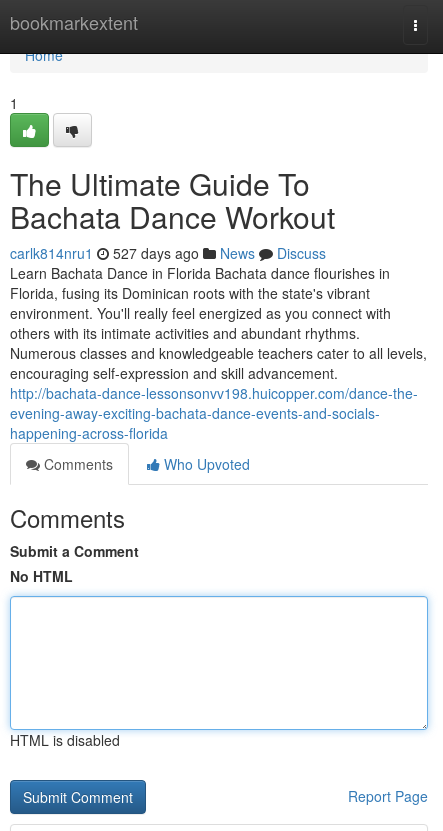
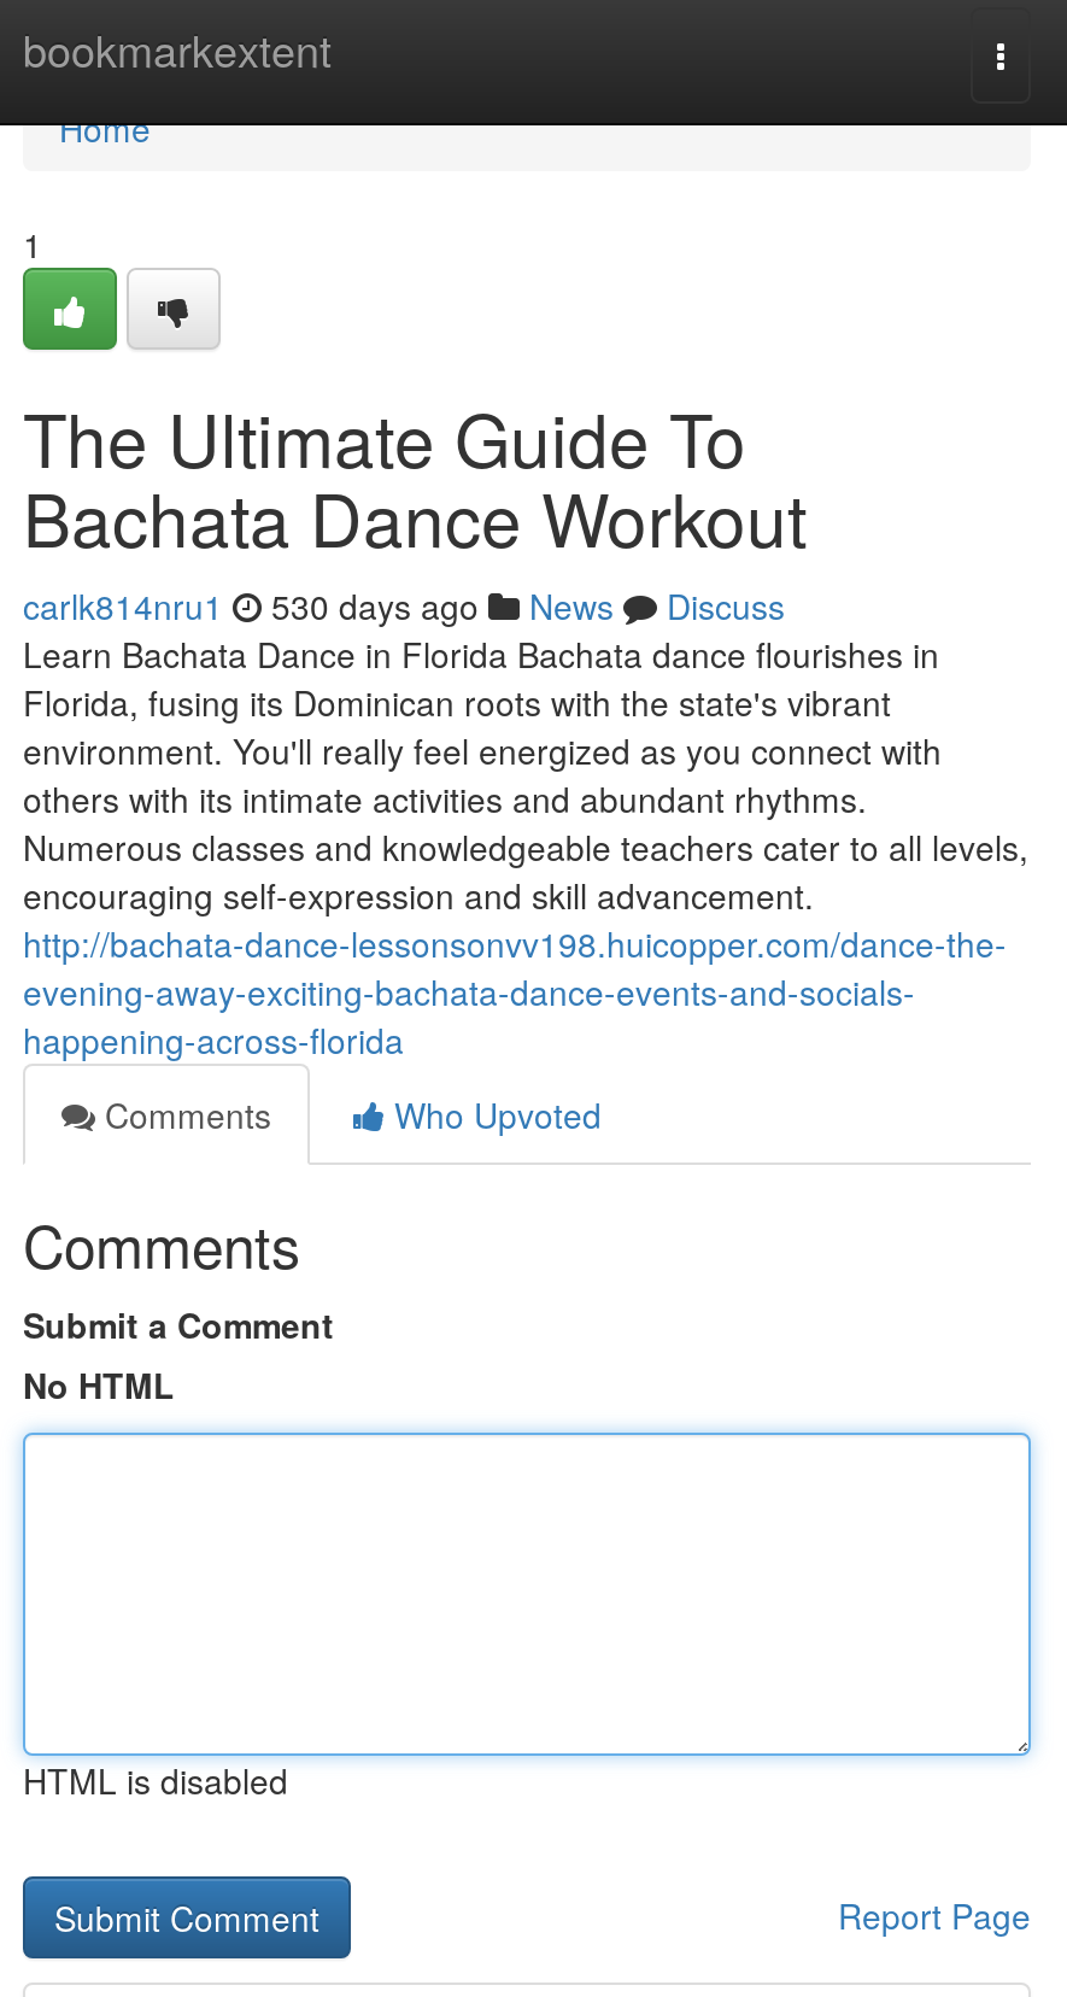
- carlk814nru1 527 days ago News Discuss
+ carlk814nru1 530 days ago News Discuss
